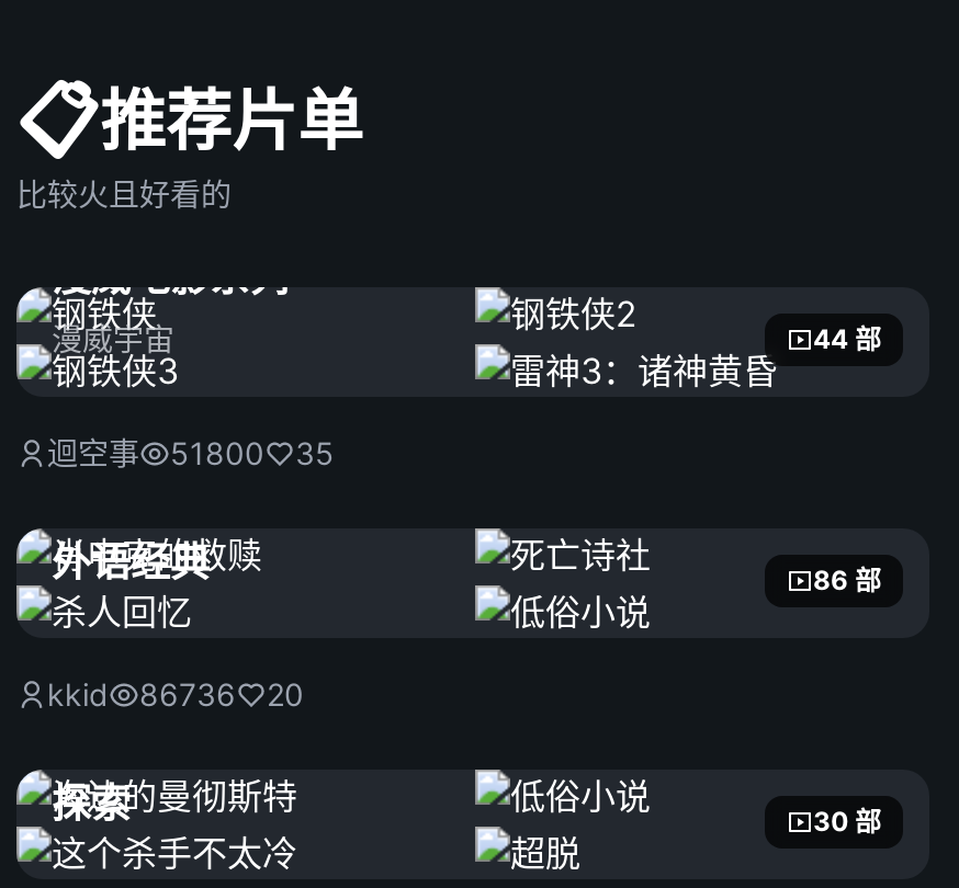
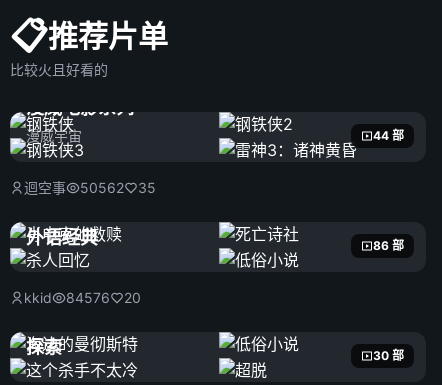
- 迴空事 51800 35
+ 迴空事 50562 35

- kkid 86736 20
+ kkid 84576 20
